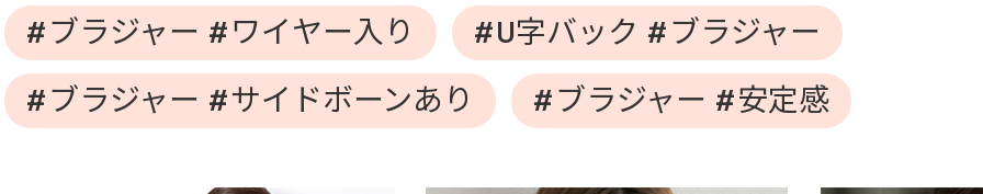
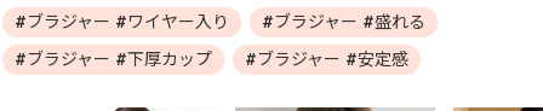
- #U字バック #ブラジャー
+ #ブラジャー #盛れる

- #ブラジャー #サイドボーンあり
+ #ブラジャー #下厚カップ
